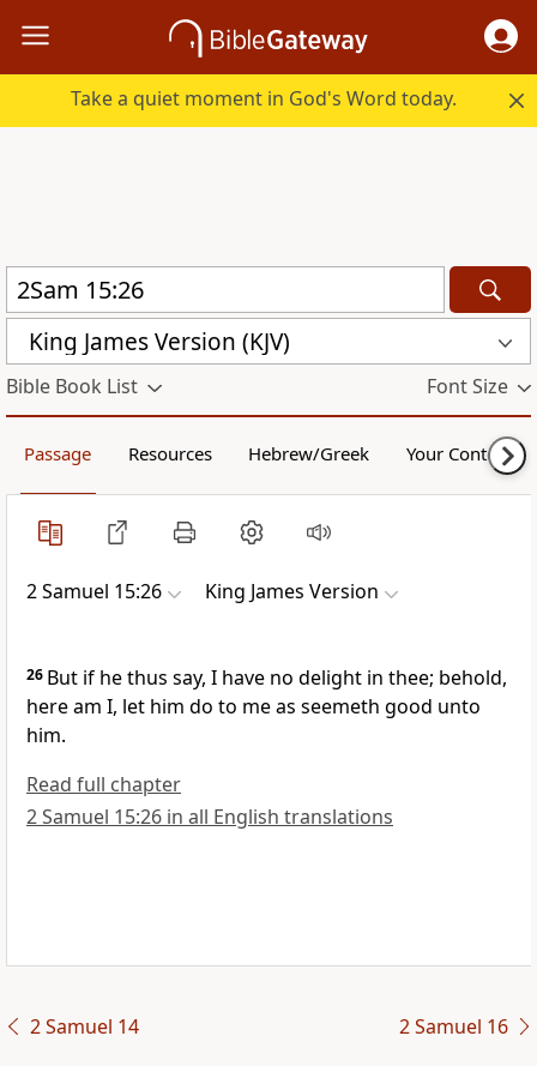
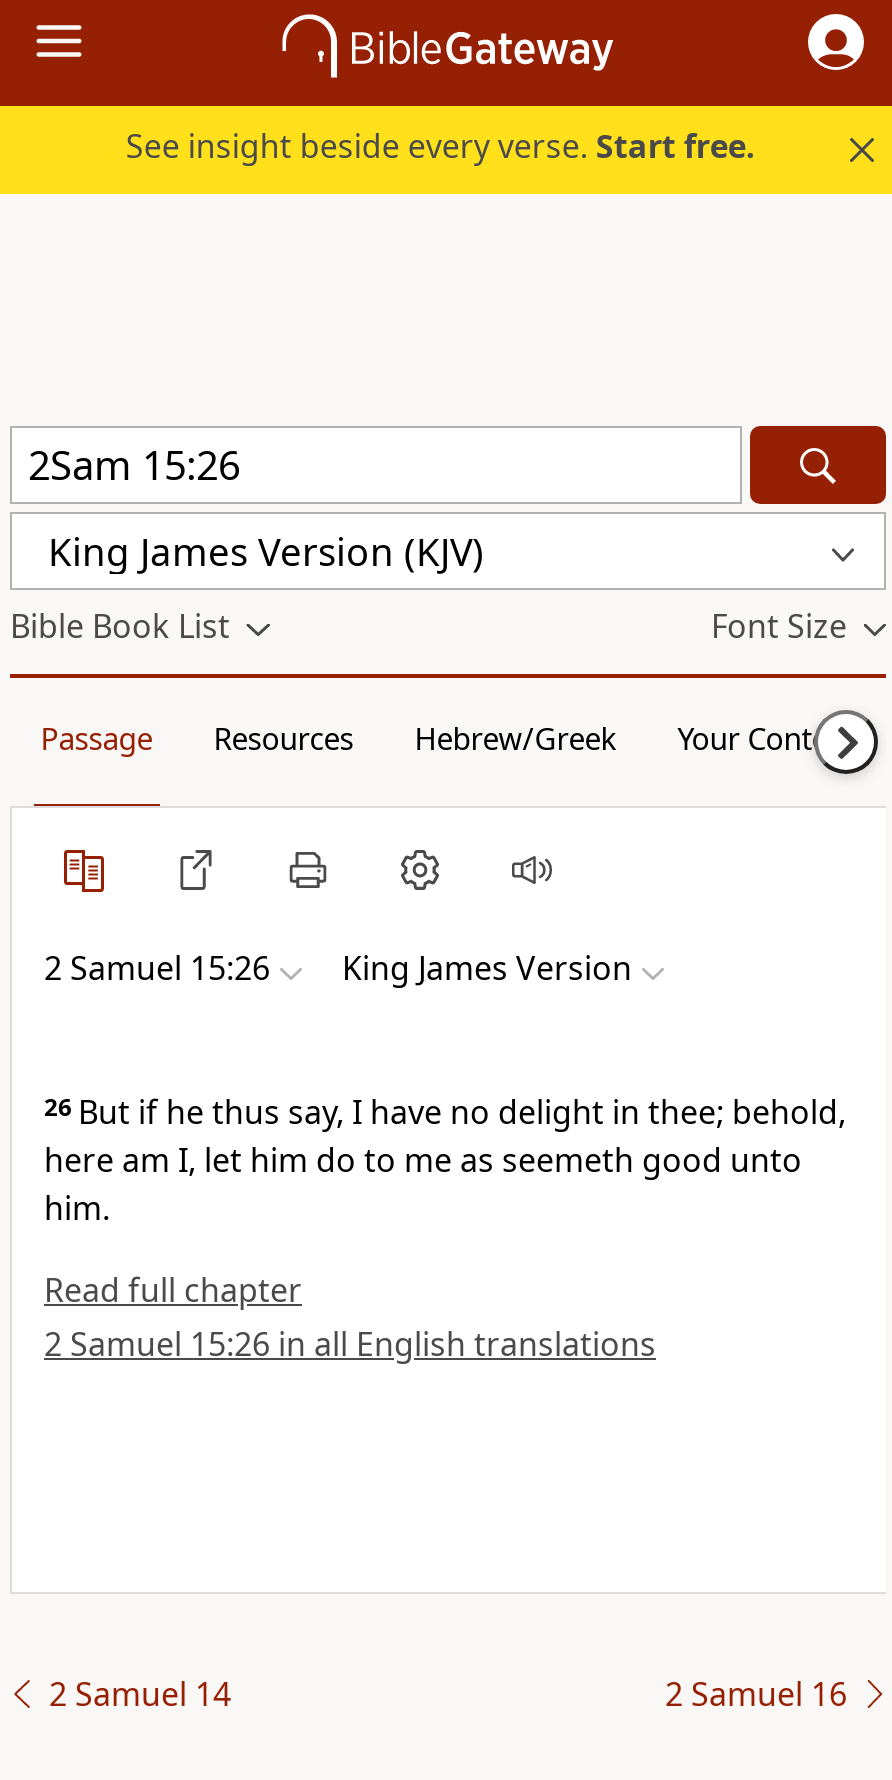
- Take a quiet moment in God's Word today.
+ See insight beside every verse. Start free.
